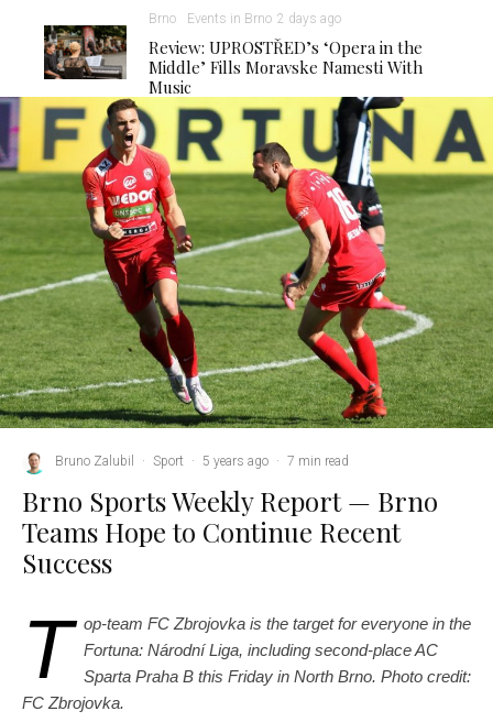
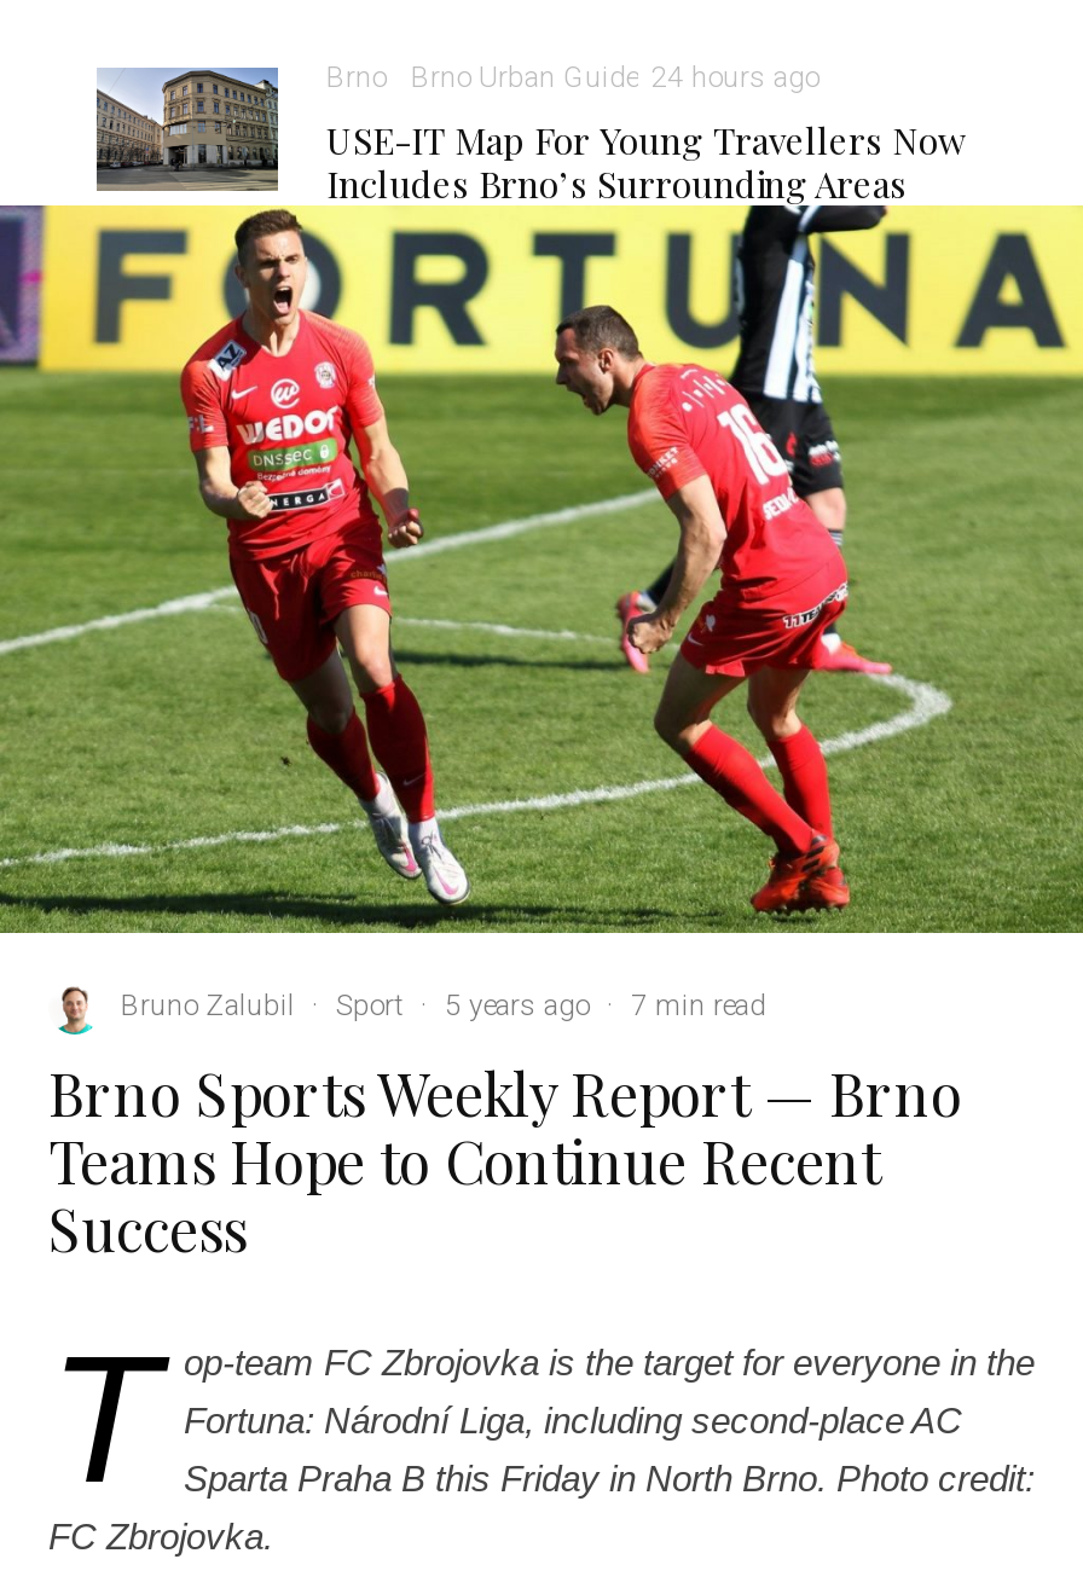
- [image]
- Events in Brno 2 days ago
- Review: UPROSTŘED’s ‘Opera in the
- Middle’ Fills Moravske Namesti With
- Music
+ [image]
+ Brno Urban Guide 24 hours ago
+ USE-IT Map For Young Travellers Now
+ Includes Brno’s Surrounding Areas
